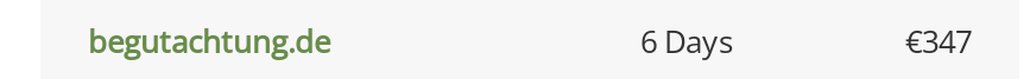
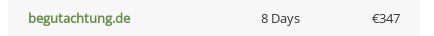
- 6 Days
+ 8 Days
